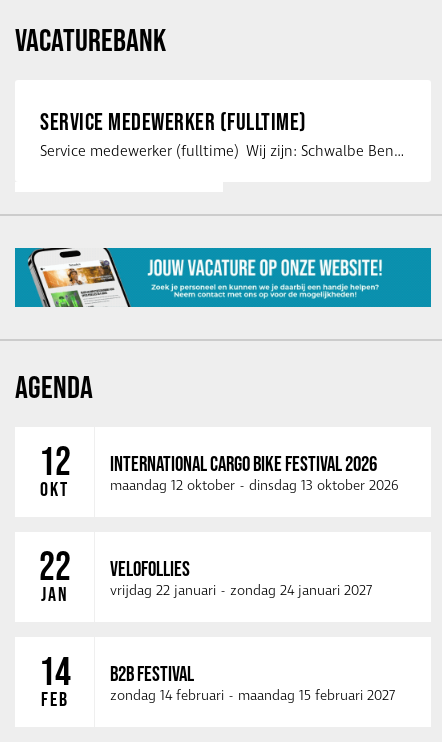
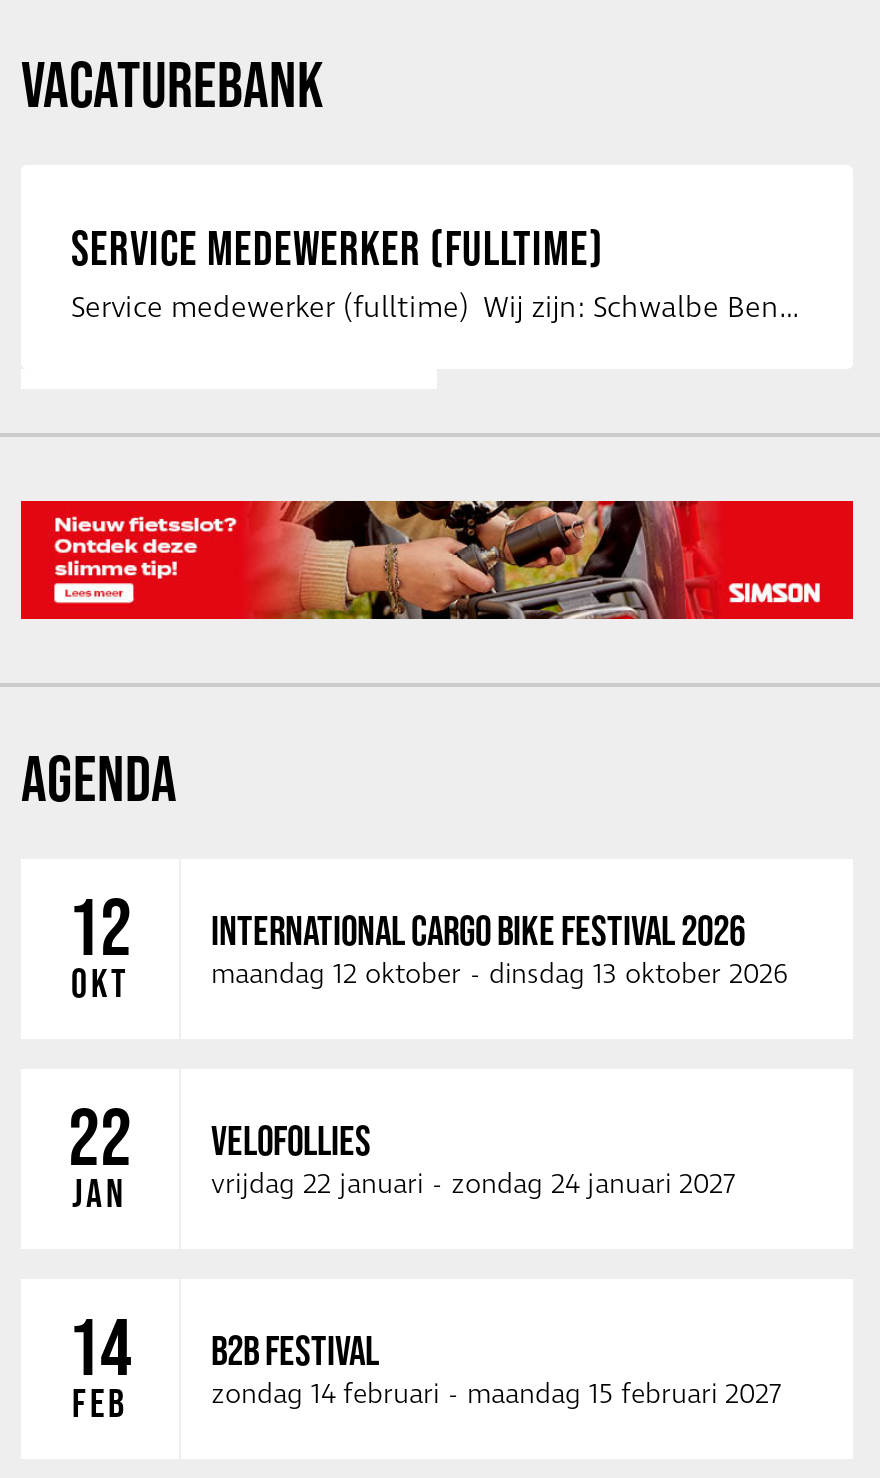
- [image]
+ [image]
